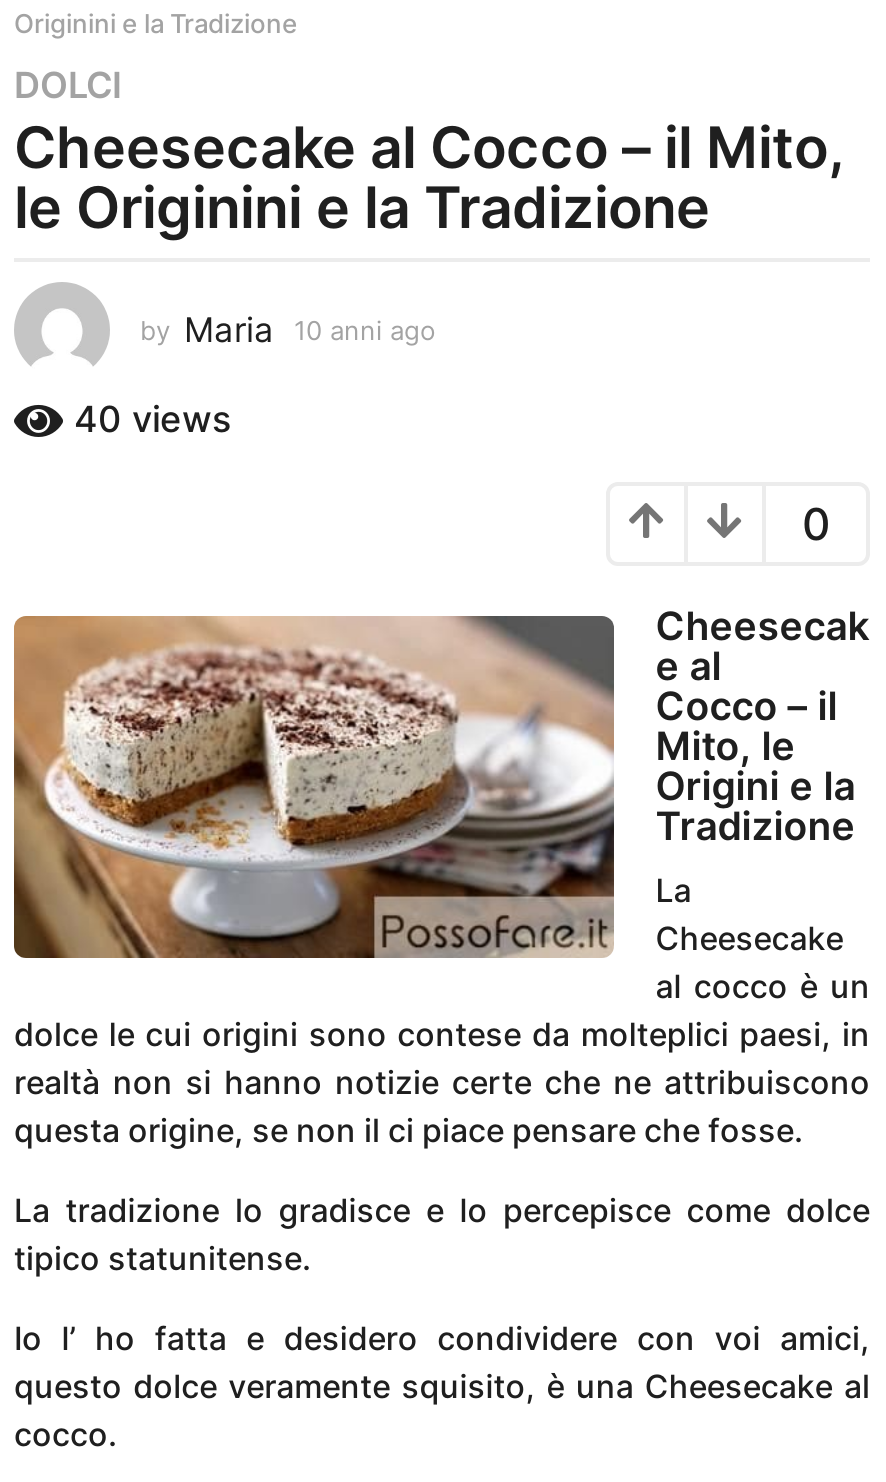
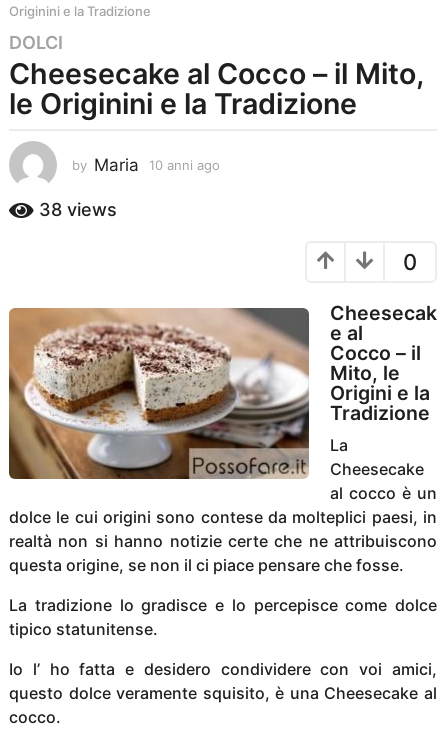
- 40 views
+ 38 views
